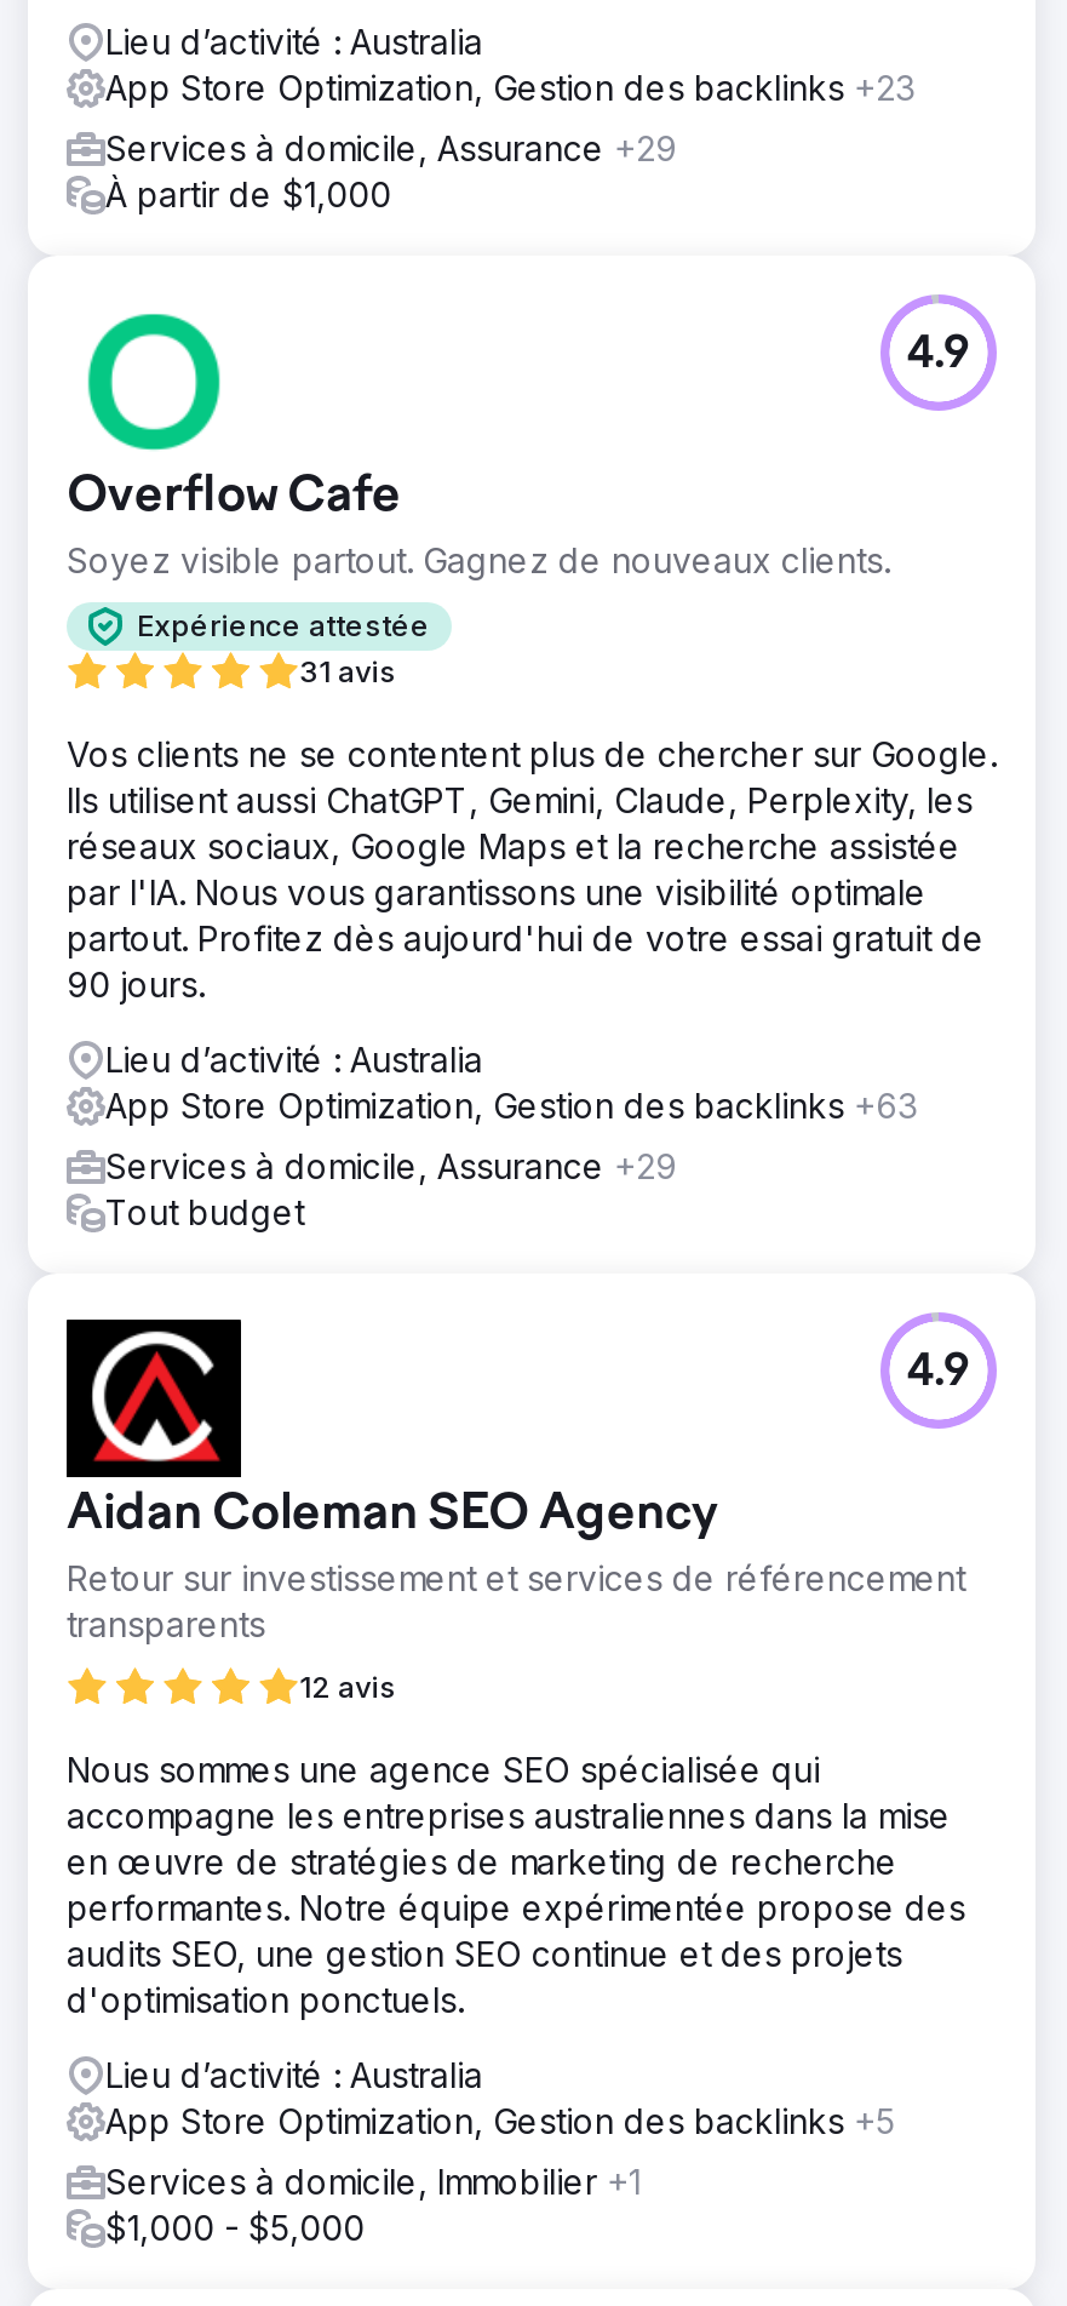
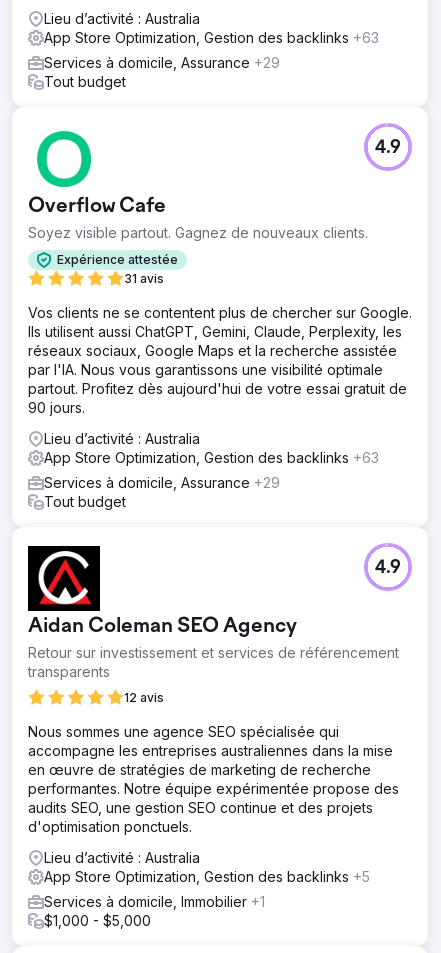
- App Store Optimization, Gestion des backlinks +23
+ App Store Optimization, Gestion des backlinks +63

- À partir de $1,000
+ Tout budget
